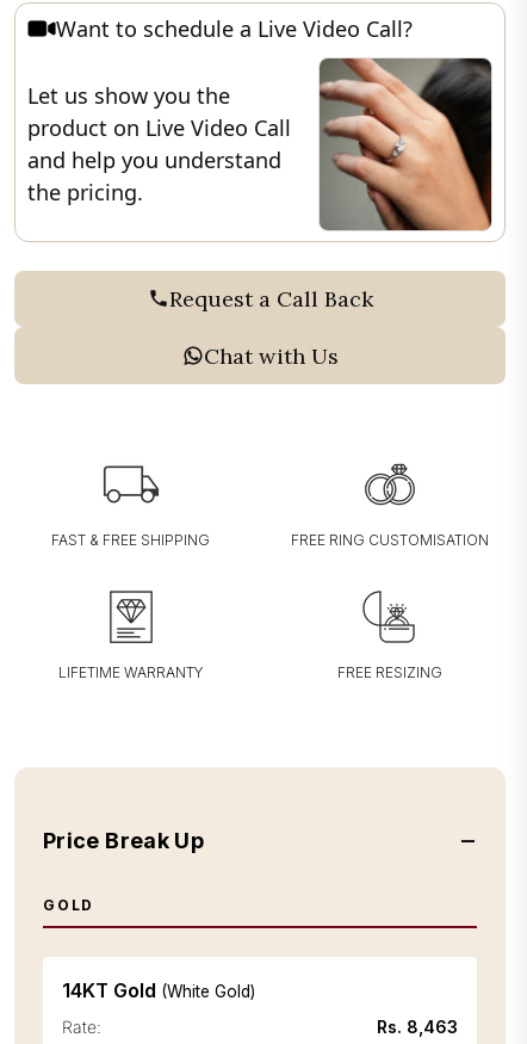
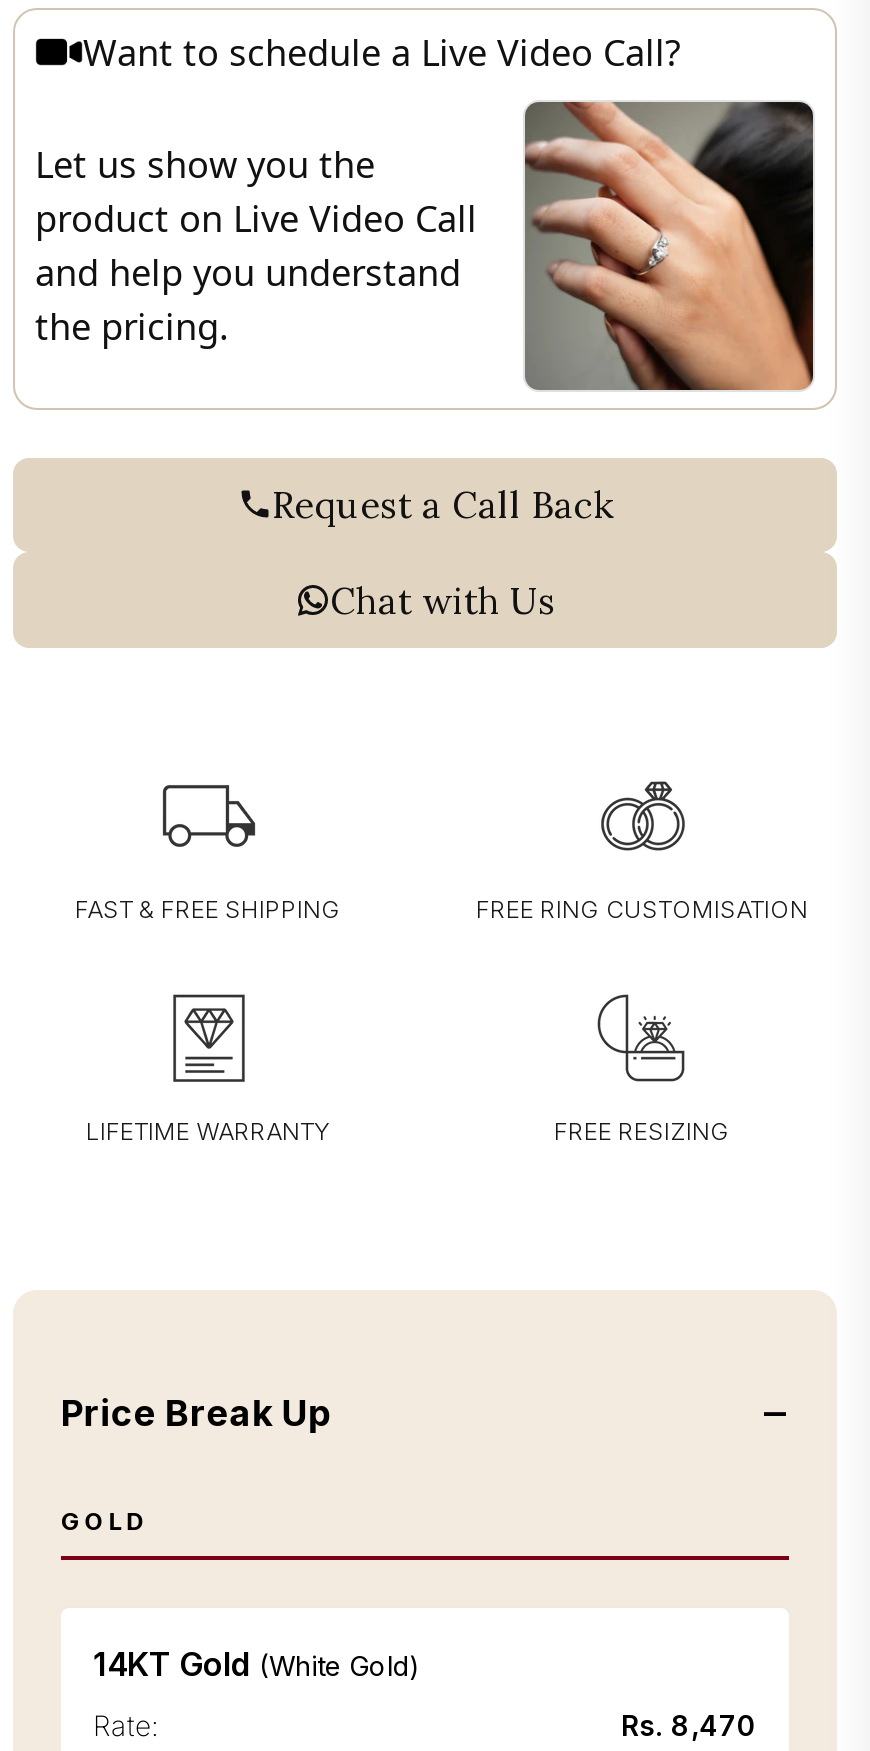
- Rs. 8,463
+ Rs. 8,470
